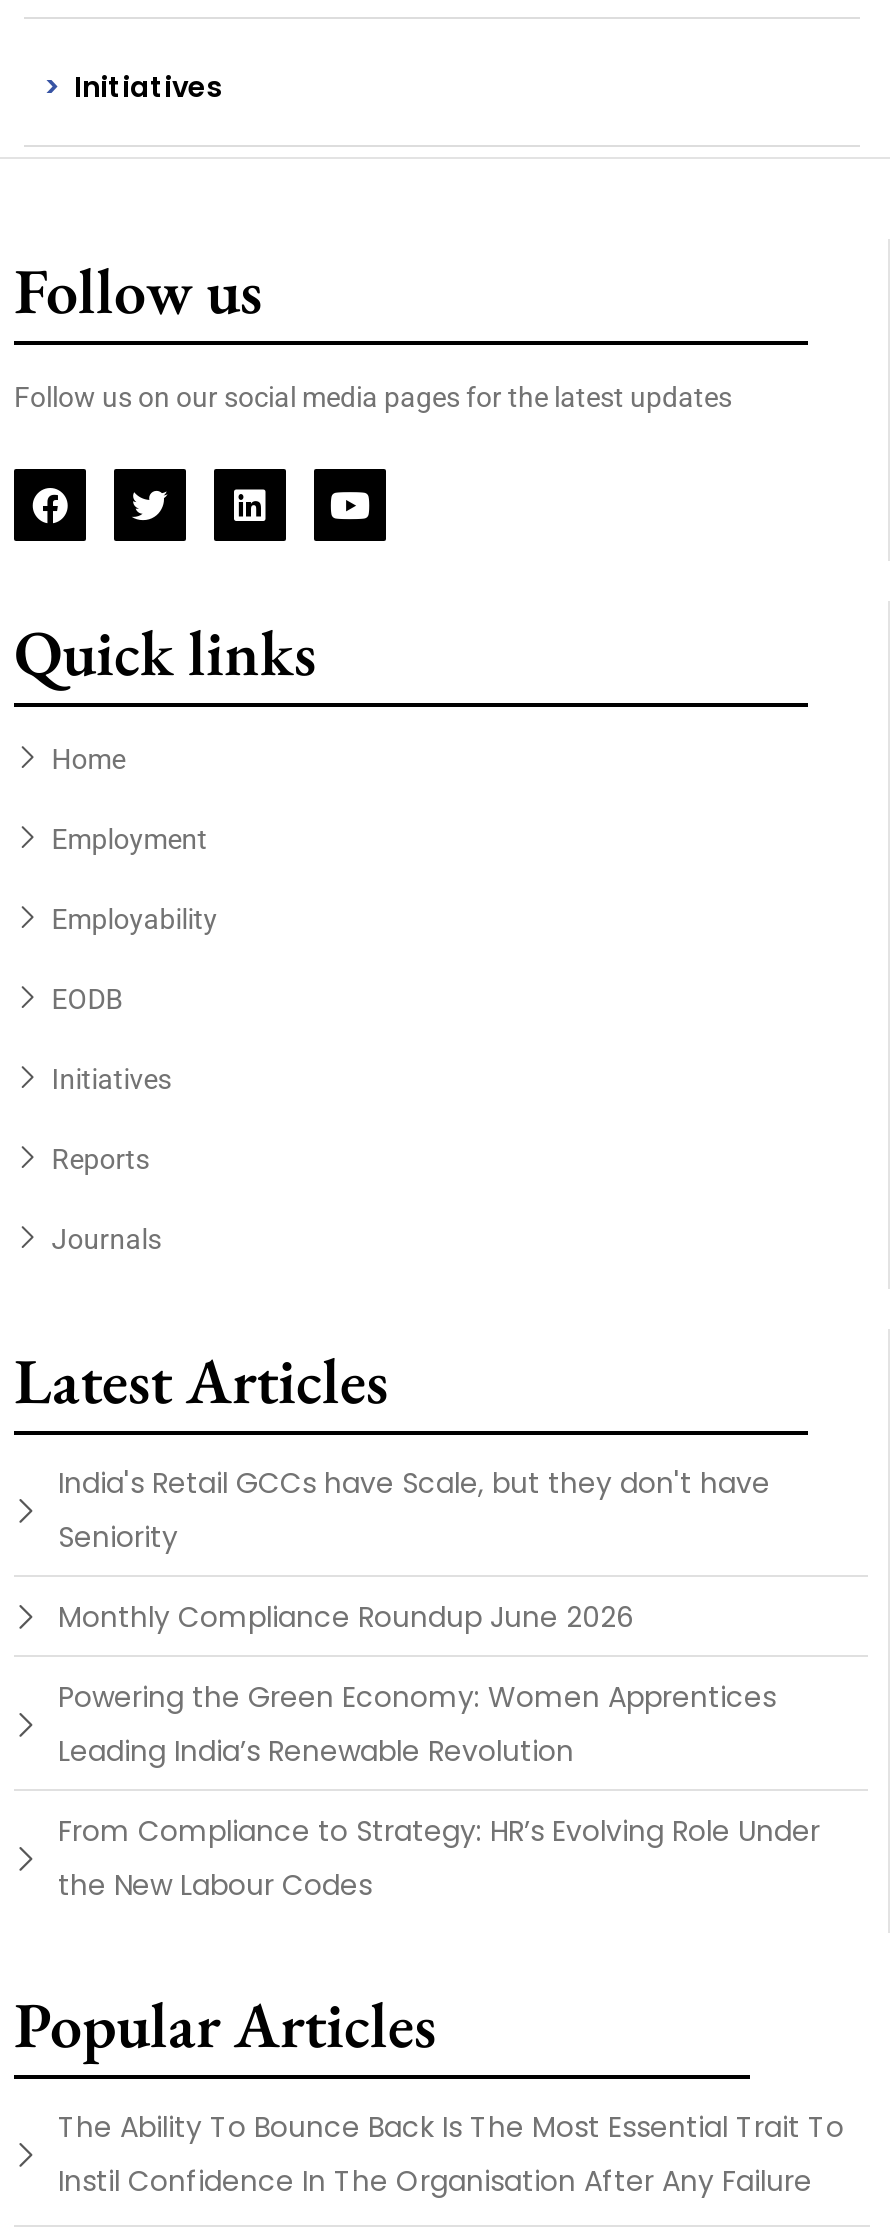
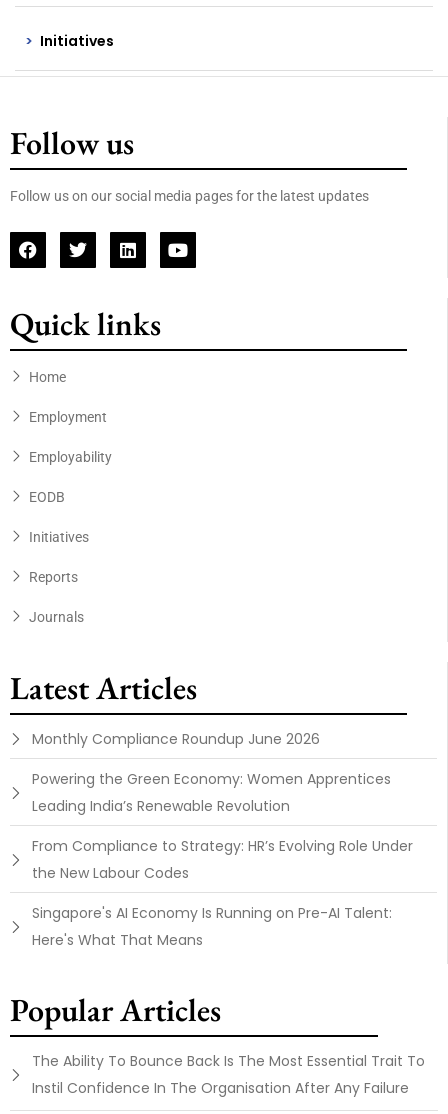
- India's Retail GCCs have Scale, but they don't have
- Seniority

moved up: Monthly Compliance Roundup June 2026 | Powering the Green Economy: Women Apprentices | Leading India’s Renewable Revolution | From Compliance to Strategy: HR’s Evolving Role Under | the New Labour Codes

+ Singapore's AI Economy Is Running on Pre-AI Talent:
+ Here's What That Means
